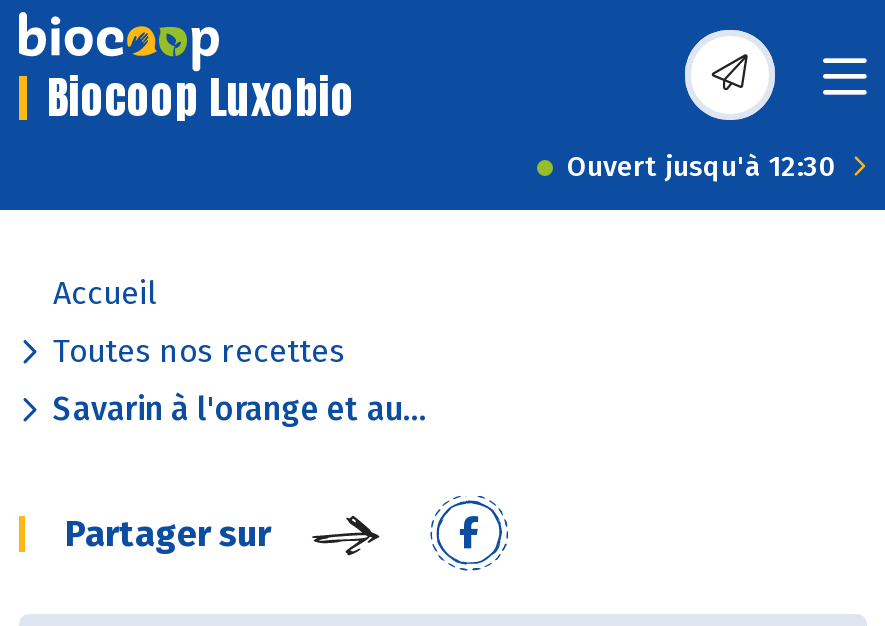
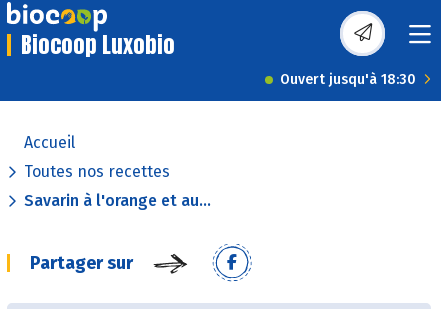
- Ouvert jusqu'à 12:30
+ Ouvert jusqu'à 18:30
